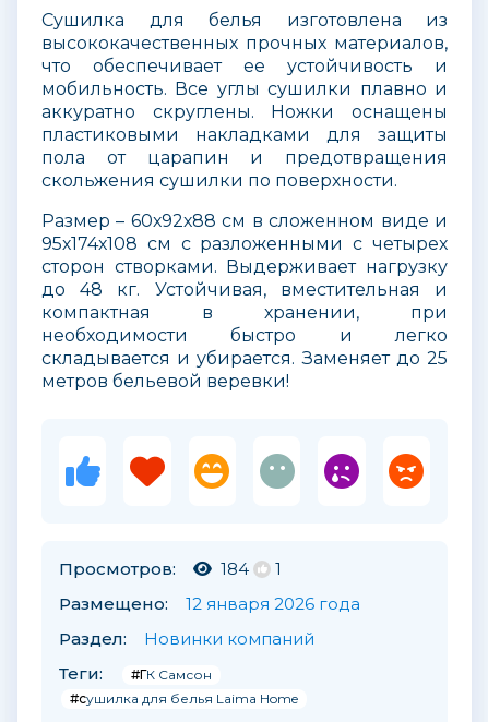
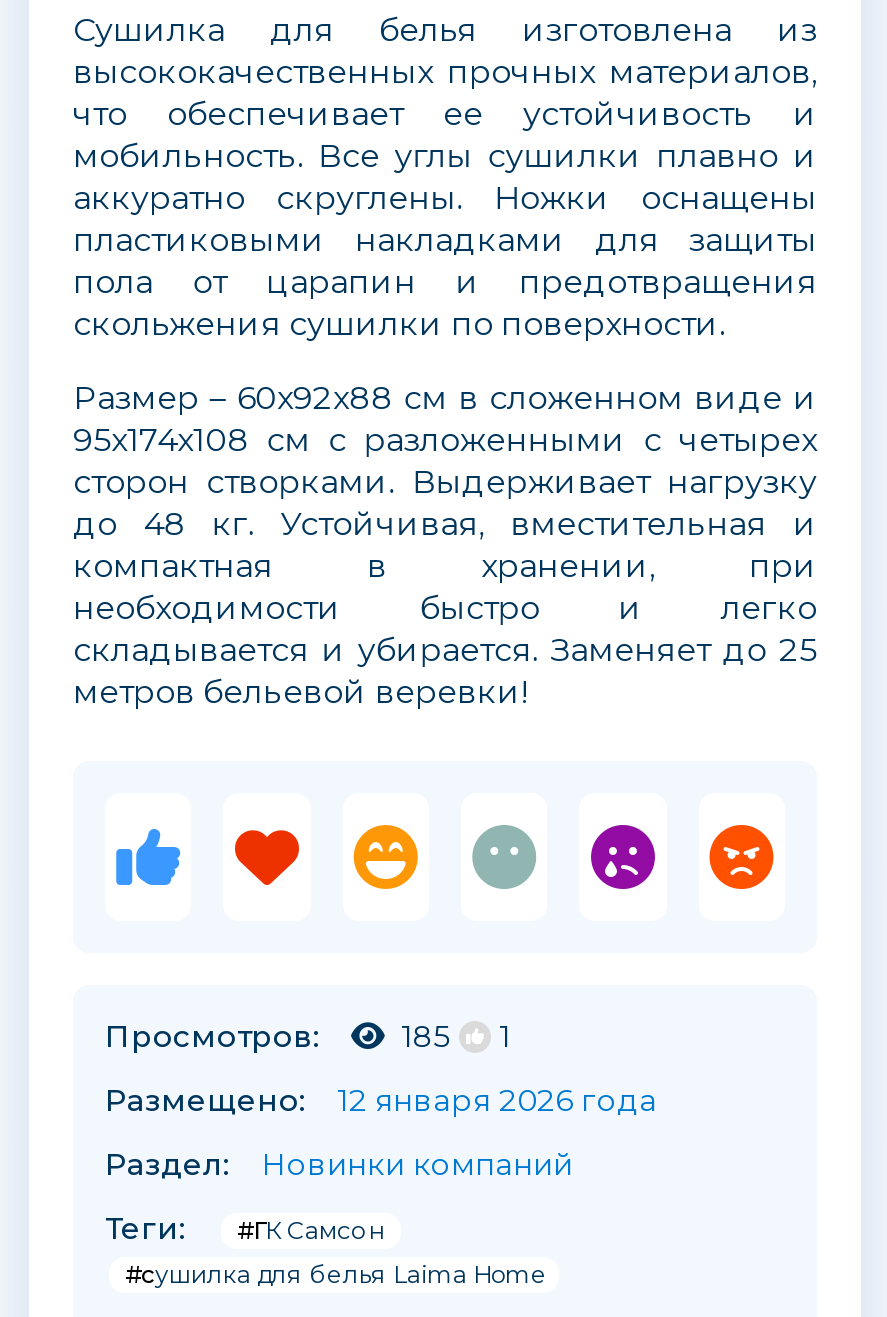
- Просмотров: 184 1
+ Просмотров: 185 1
